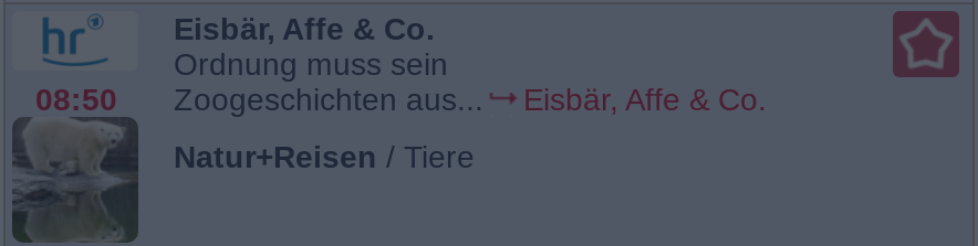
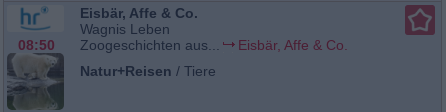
- Ordnung muss sein
+ Wagnis Leben
